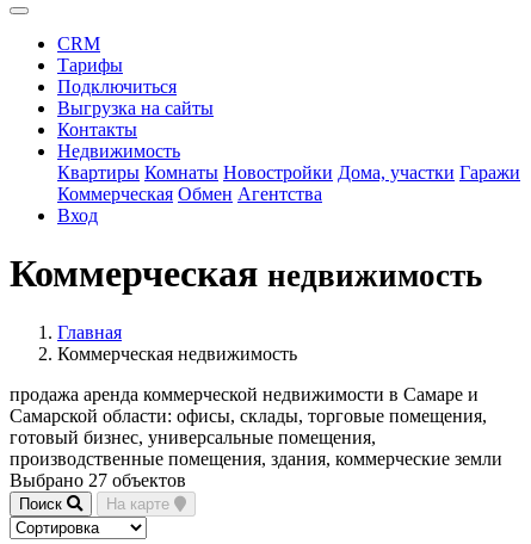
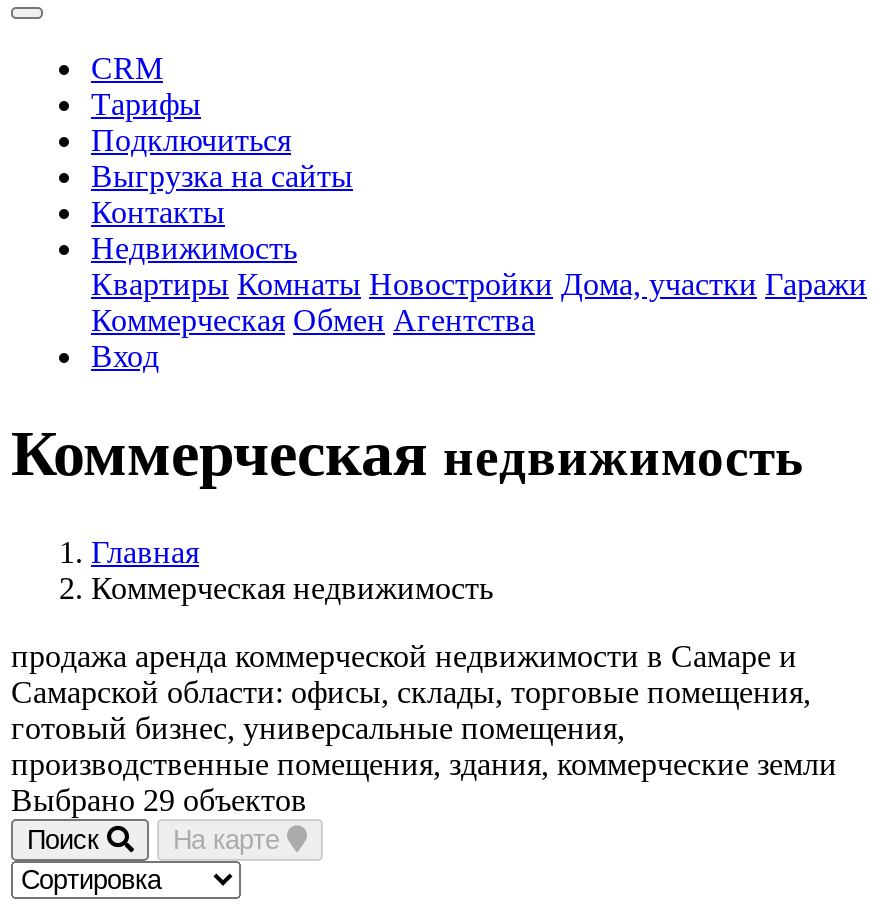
- Выбрано 27 объектов
+ Выбрано 29 объектов
